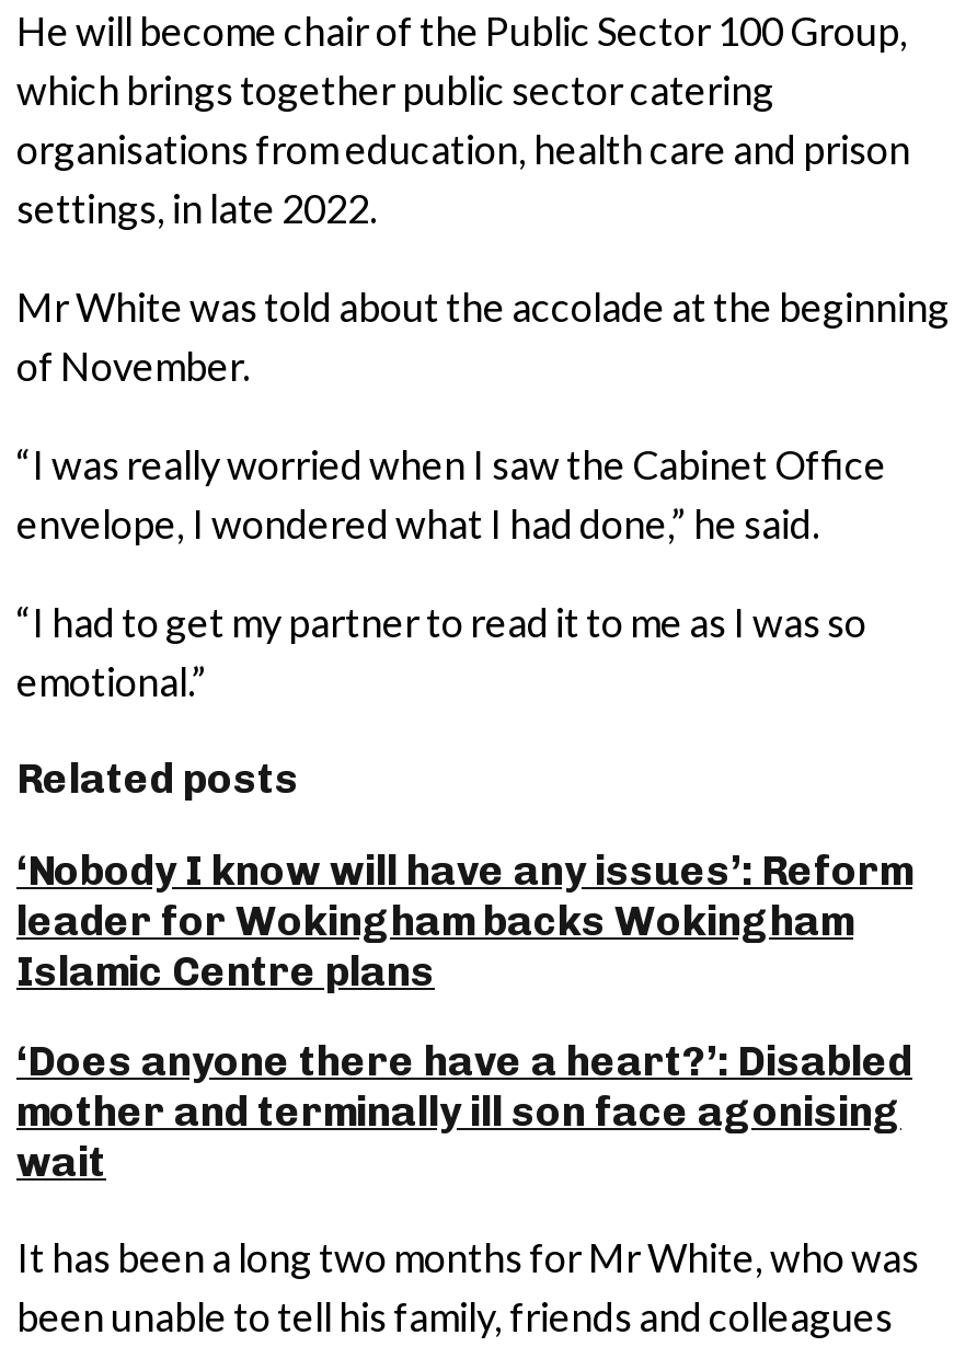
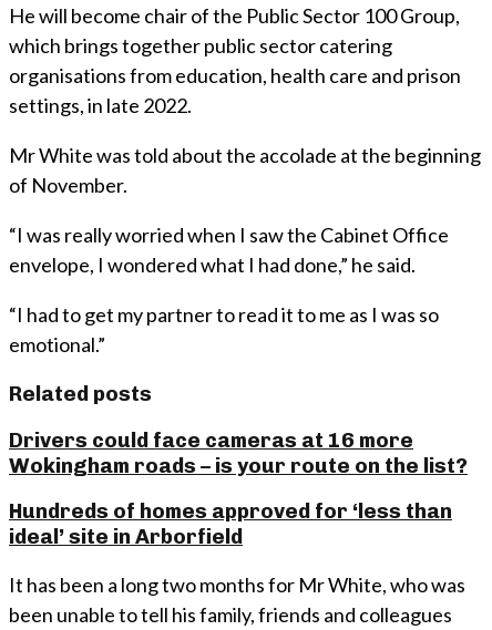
- ‘Nobody I know will have any issues’: Reform
- leader for Wokingham backs Wokingham
- Islamic Centre plans
+ Drivers could face cameras at 16 more
+ Wokingham roads – is your route on the list?

- ‘Does anyone there have a heart?’: Disabled
- mother and terminally ill son face agonising
- wait
+ Hundreds of homes approved for ‘less than
+ ideal’ site in Arborfield
